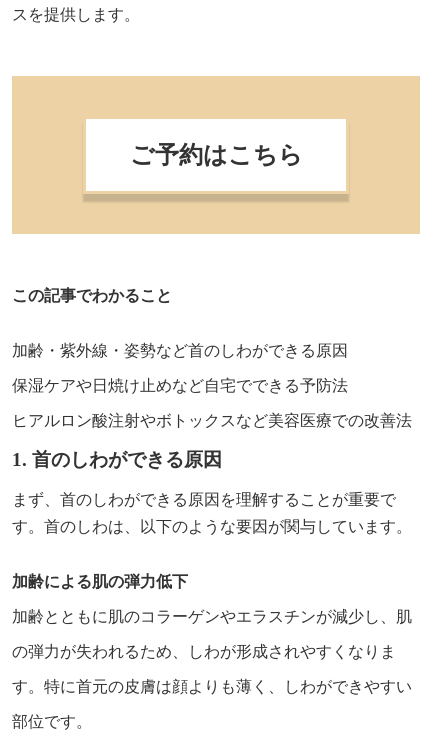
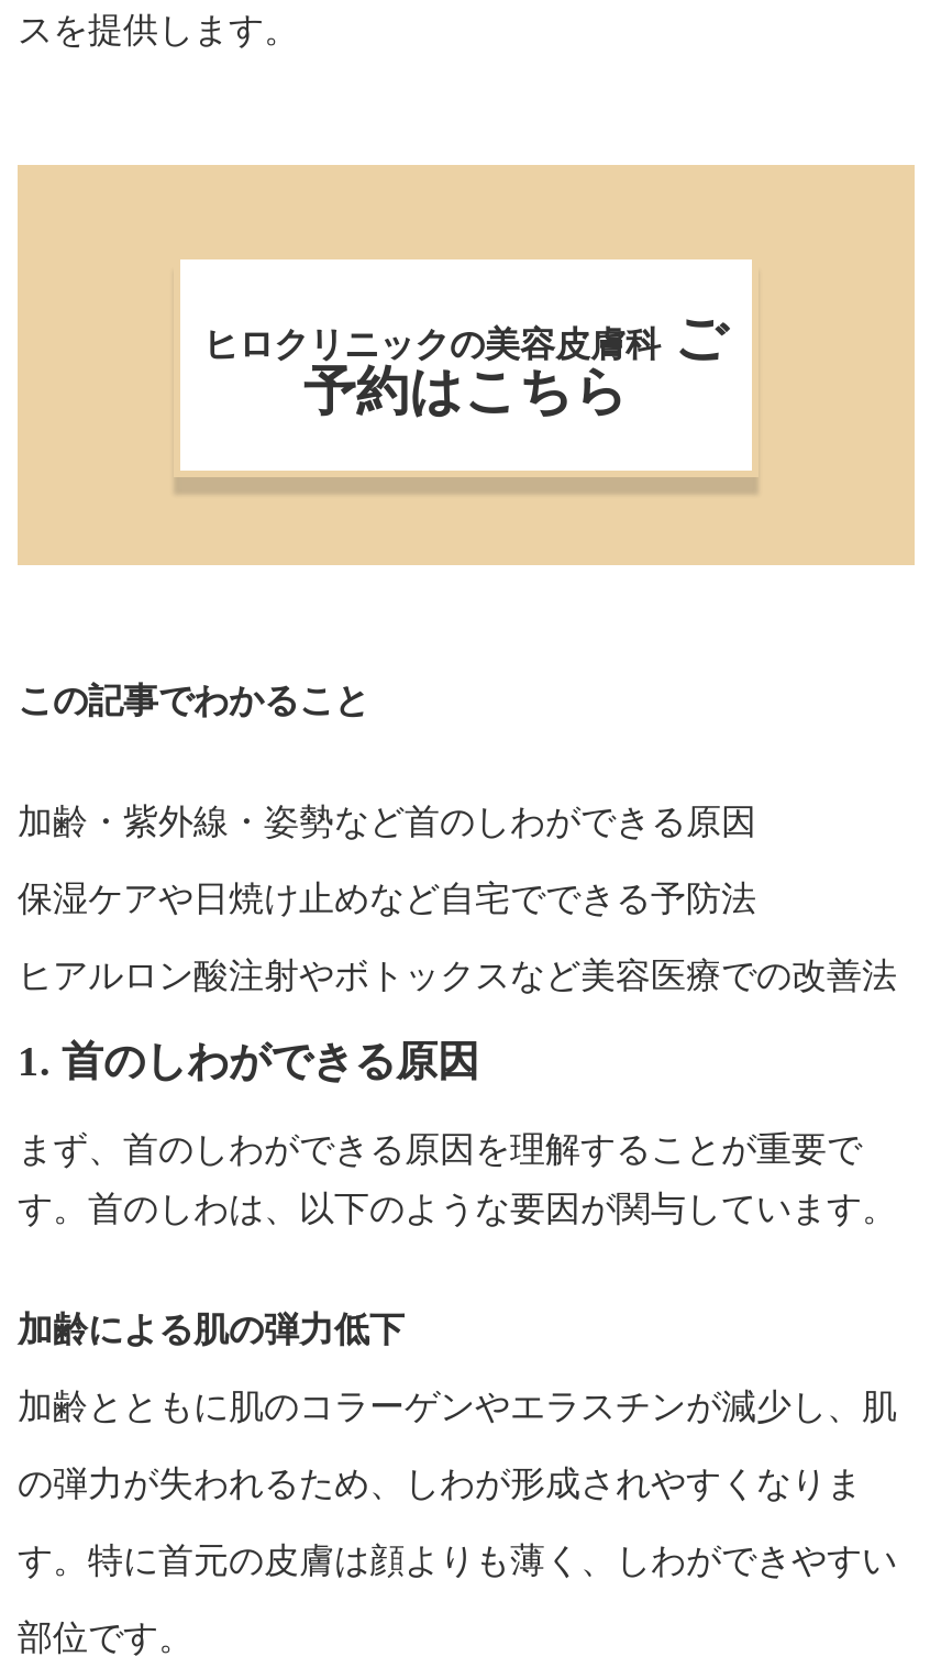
- ご予約はこちら
+ ヒロクリニックの美容皮膚科ご
+ 予約はこちら
